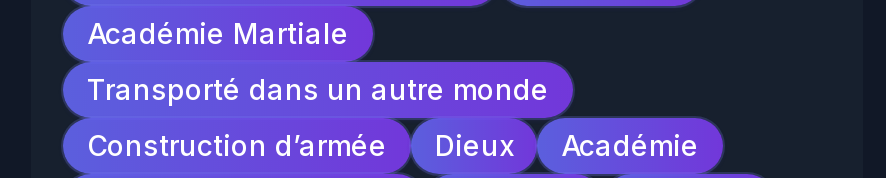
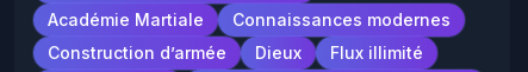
- Transporté dans un autre monde
+ Connaissances modernes

- Académie
+ Flux illimité
